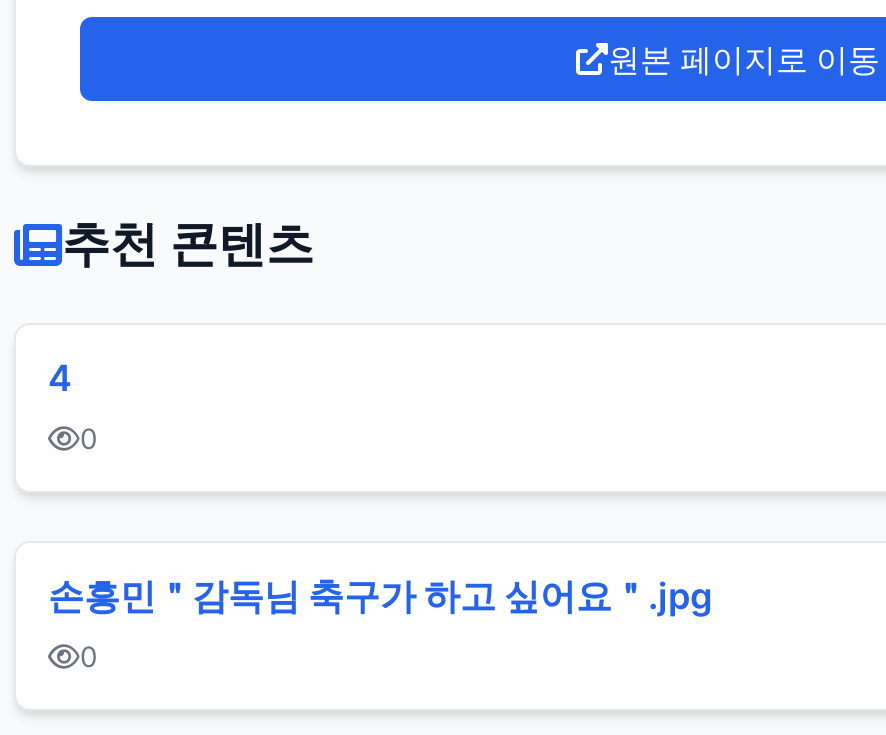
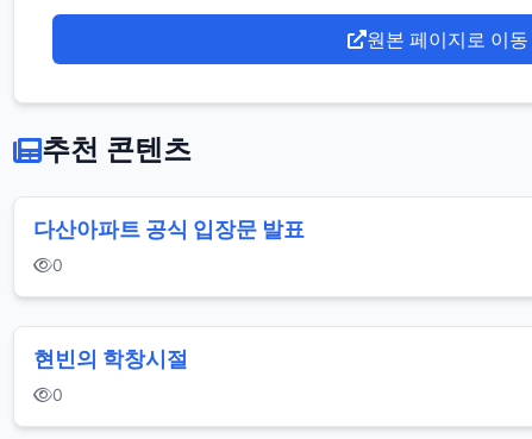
- 4
+ 다산아파트 공식 입장문 발표

- 손흥민＂감독님 축구가 하고 싶어요＂.jpg
+ 현빈의 학창시절
